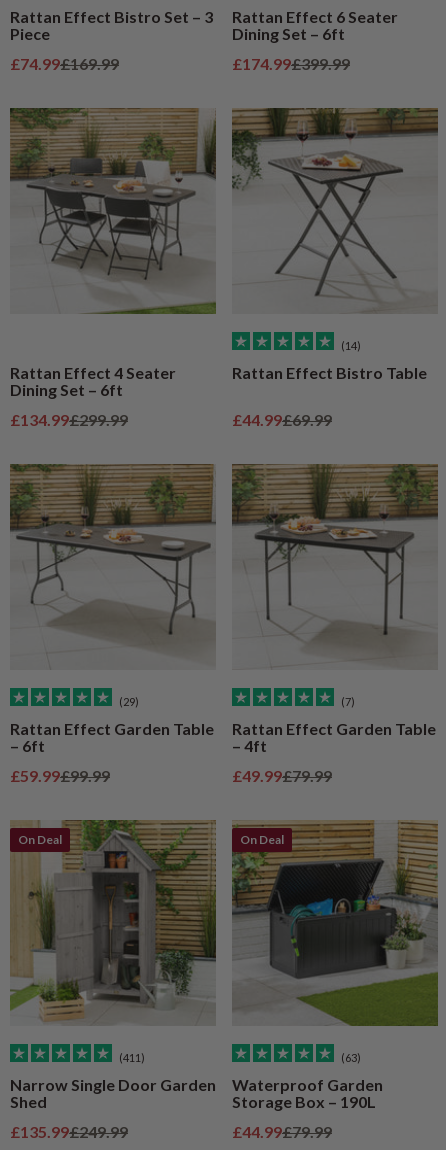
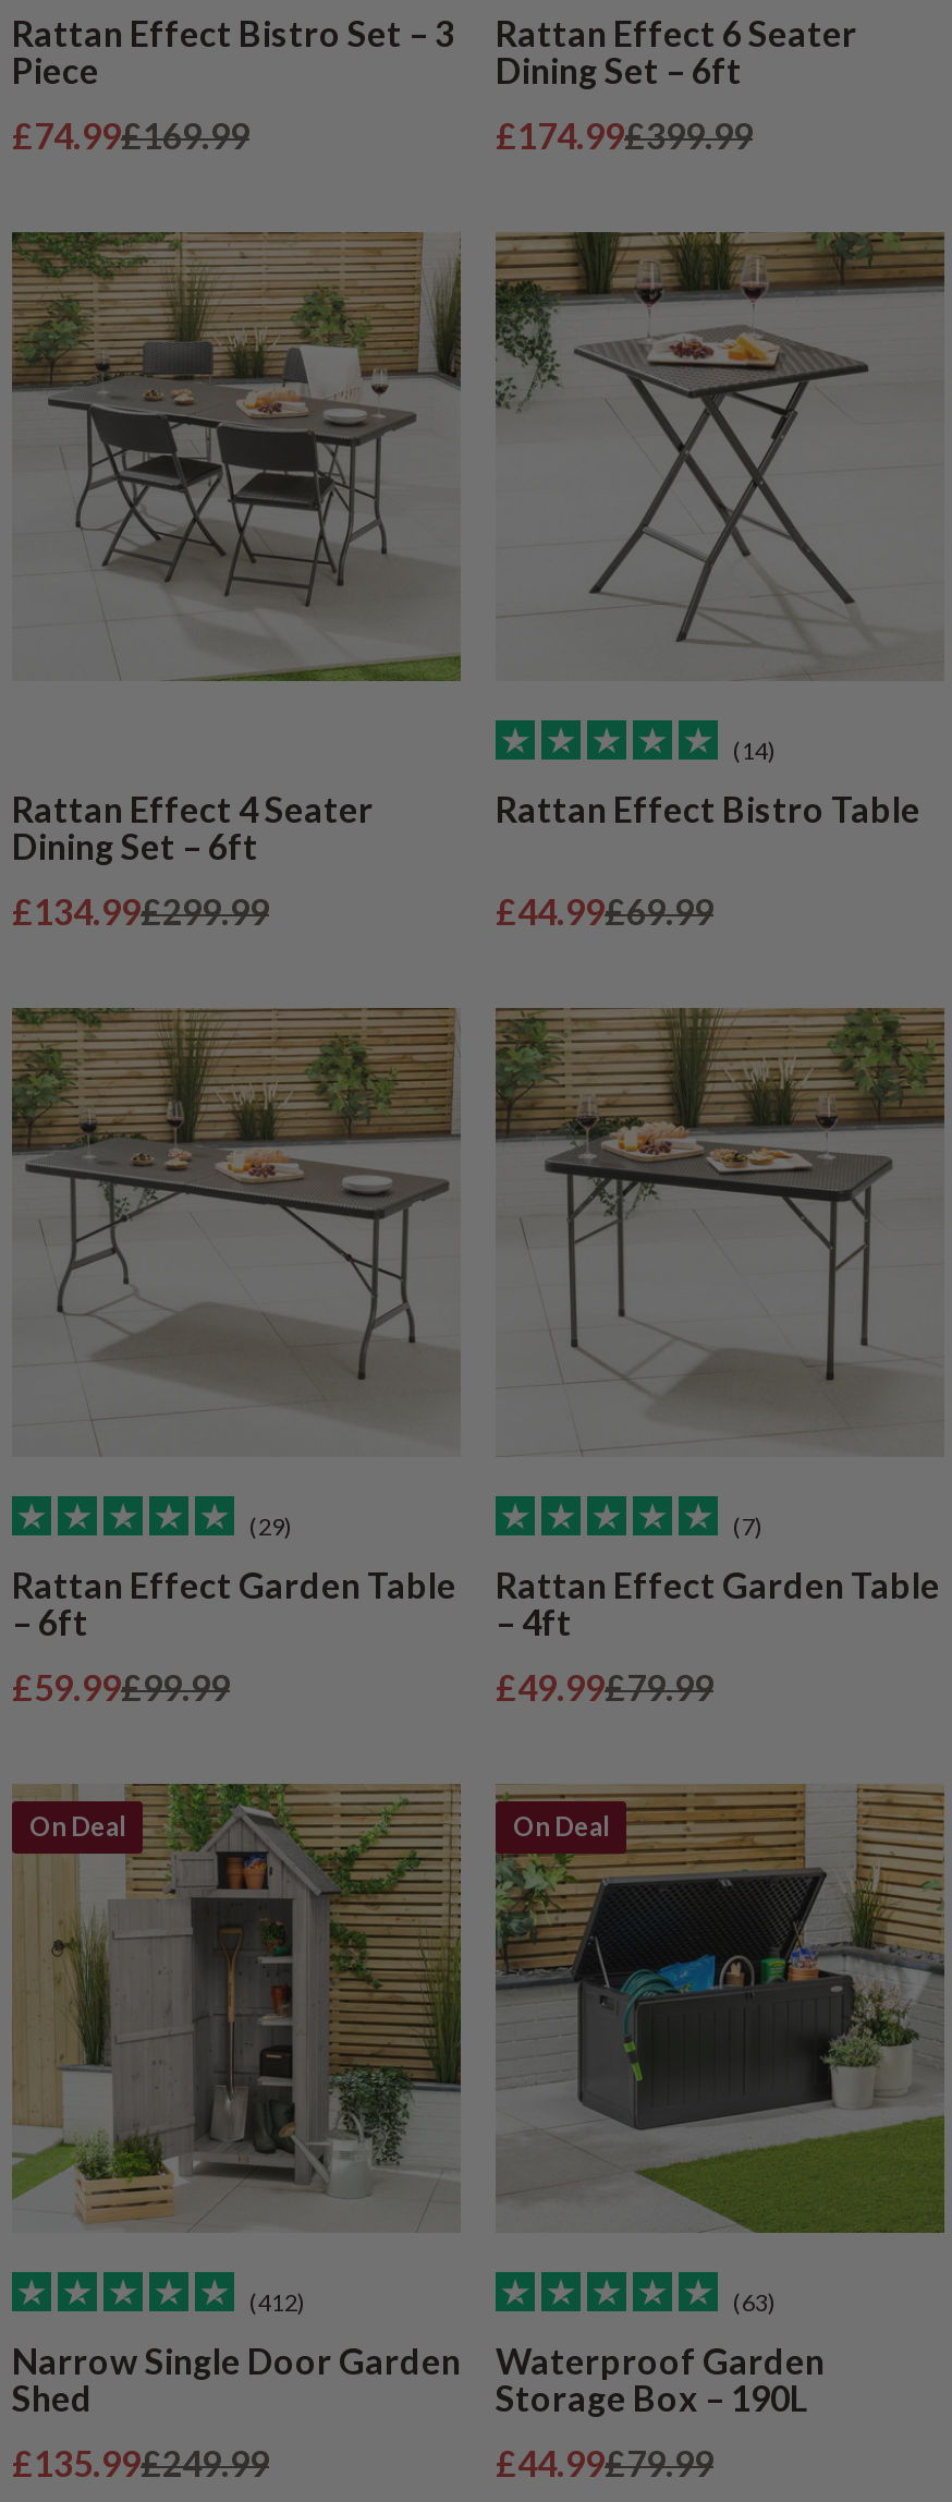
- (411)
+ (412)
